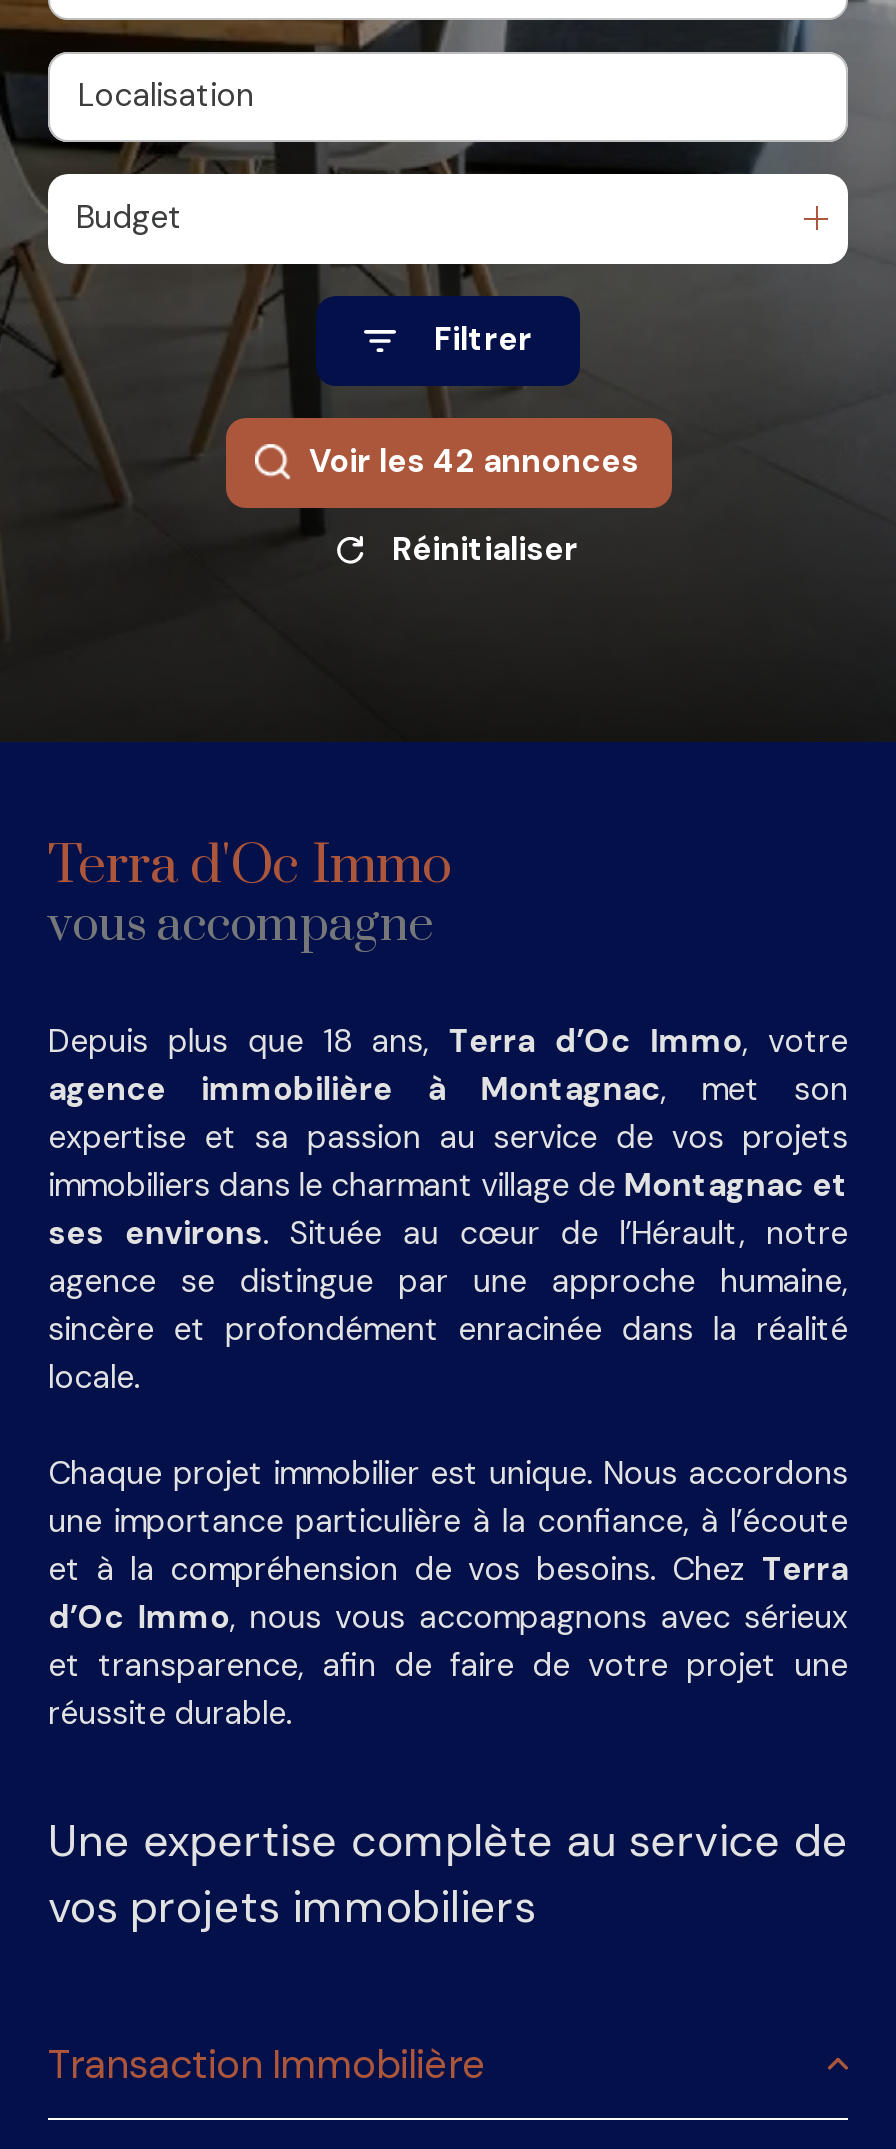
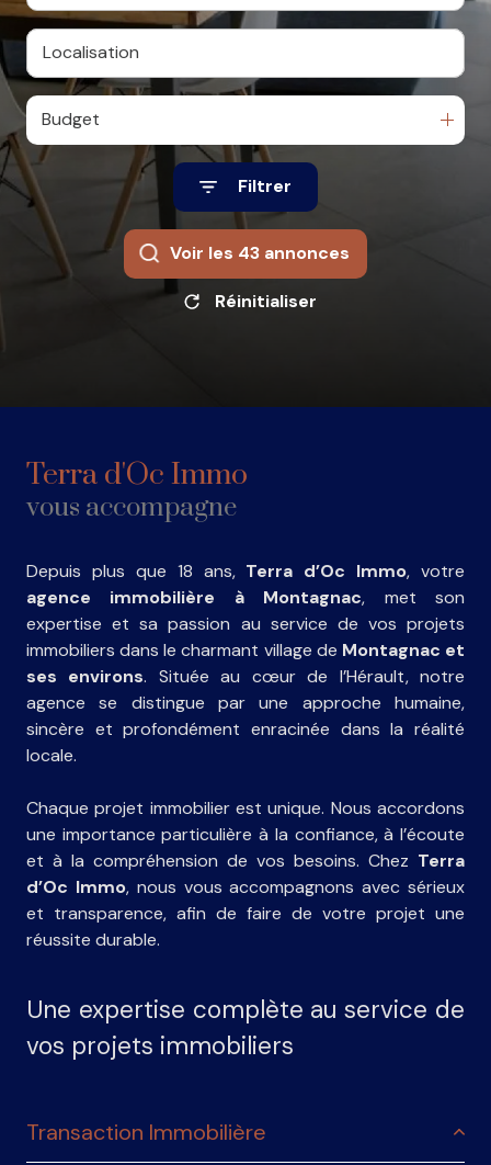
- Voir les 42 annonces
+ Voir les 43 annonces
